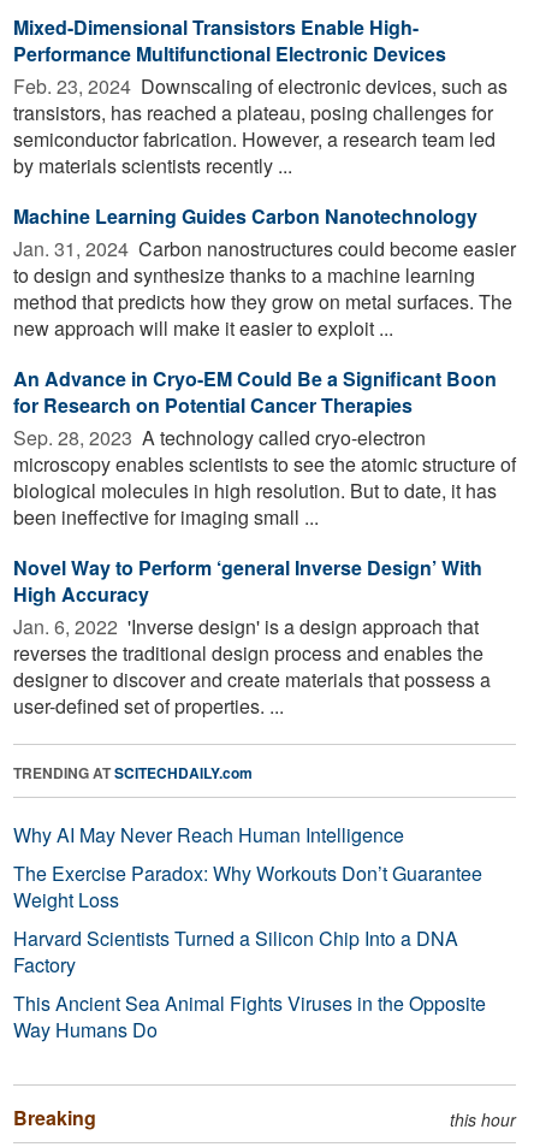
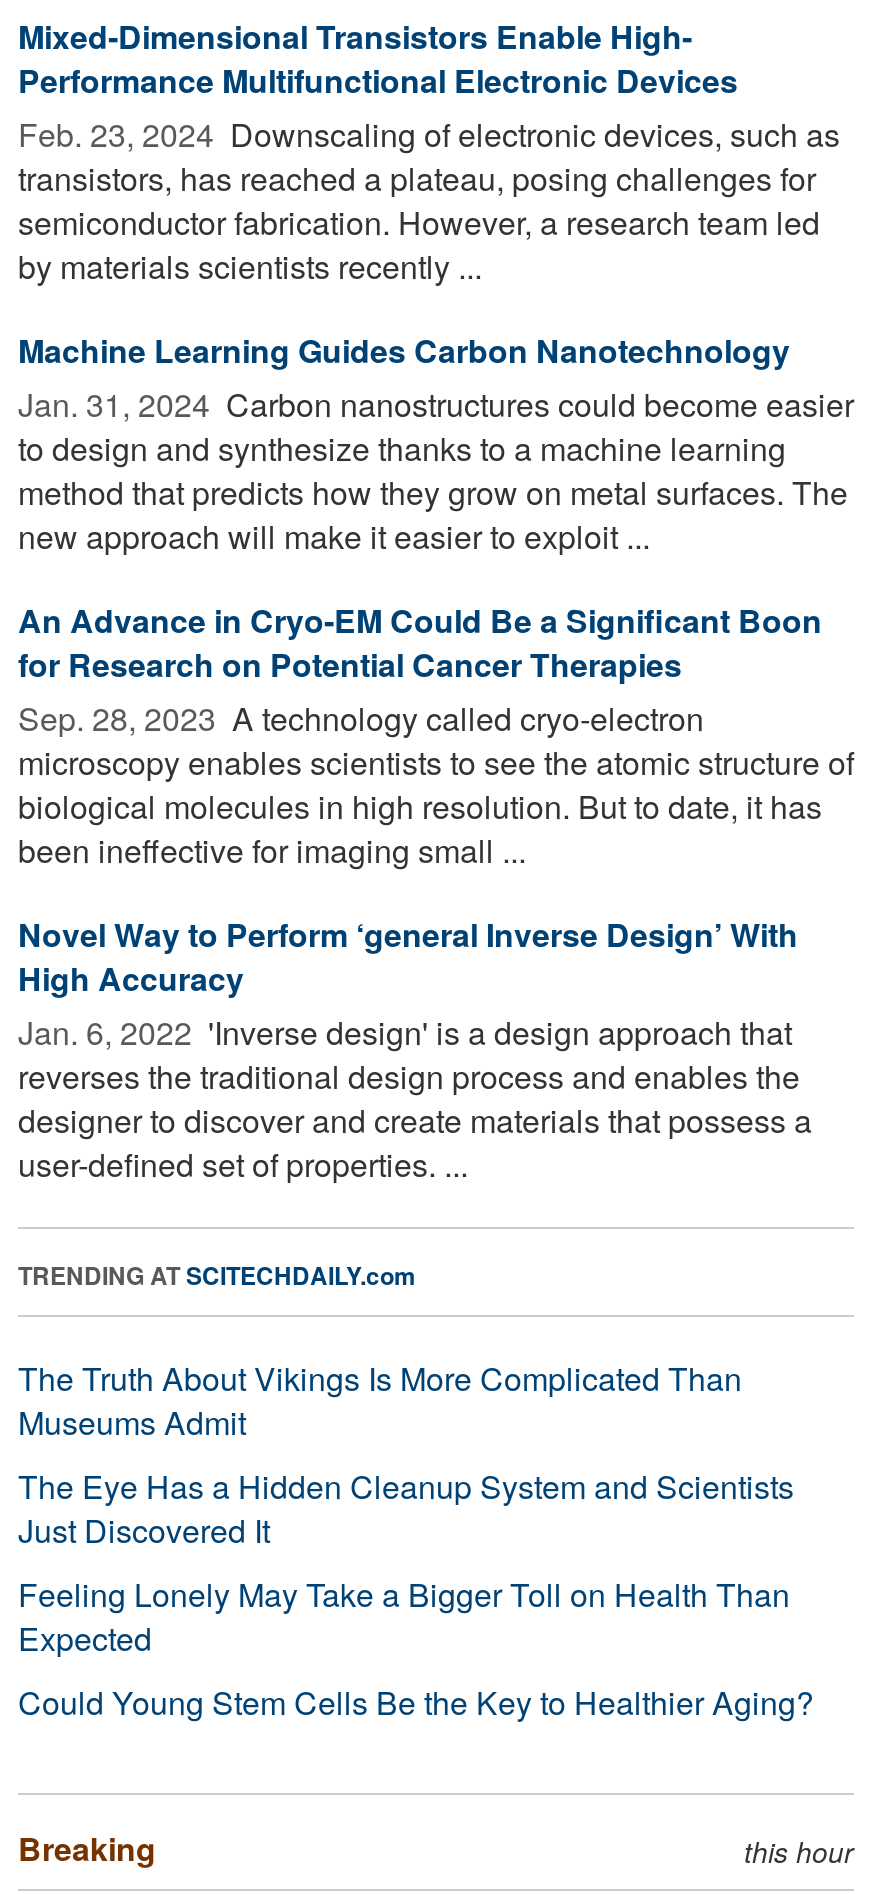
- Why AI May Never Reach Human Intelligence
- The Exercise Paradox: Why Workouts Don’t Guarantee
- Weight Loss
- Harvard Scientists Turned a Silicon Chip Into a DNA
- Factory
- This Ancient Sea Animal Fights Viruses in the Opposite
- Way Humans Do
+ The Truth About Vikings Is More Complicated Than
+ Museums Admit
+ The Eye Has a Hidden Cleanup System and Scientists
+ Just Discovered It
+ Feeling Lonely May Take a Bigger Toll on Health Than
+ Expected
+ Could Young Stem Cells Be the Key to Healthier Aging?
